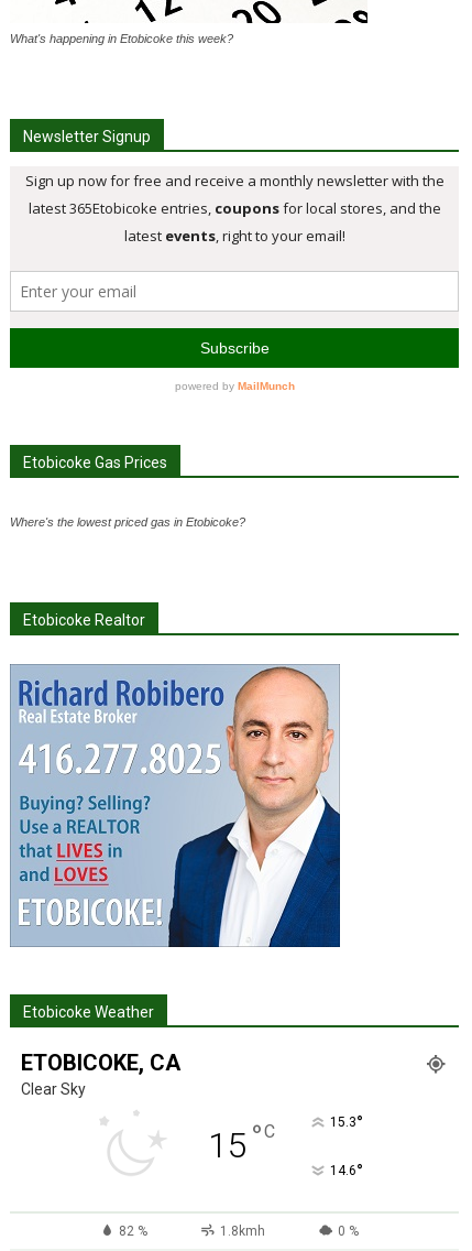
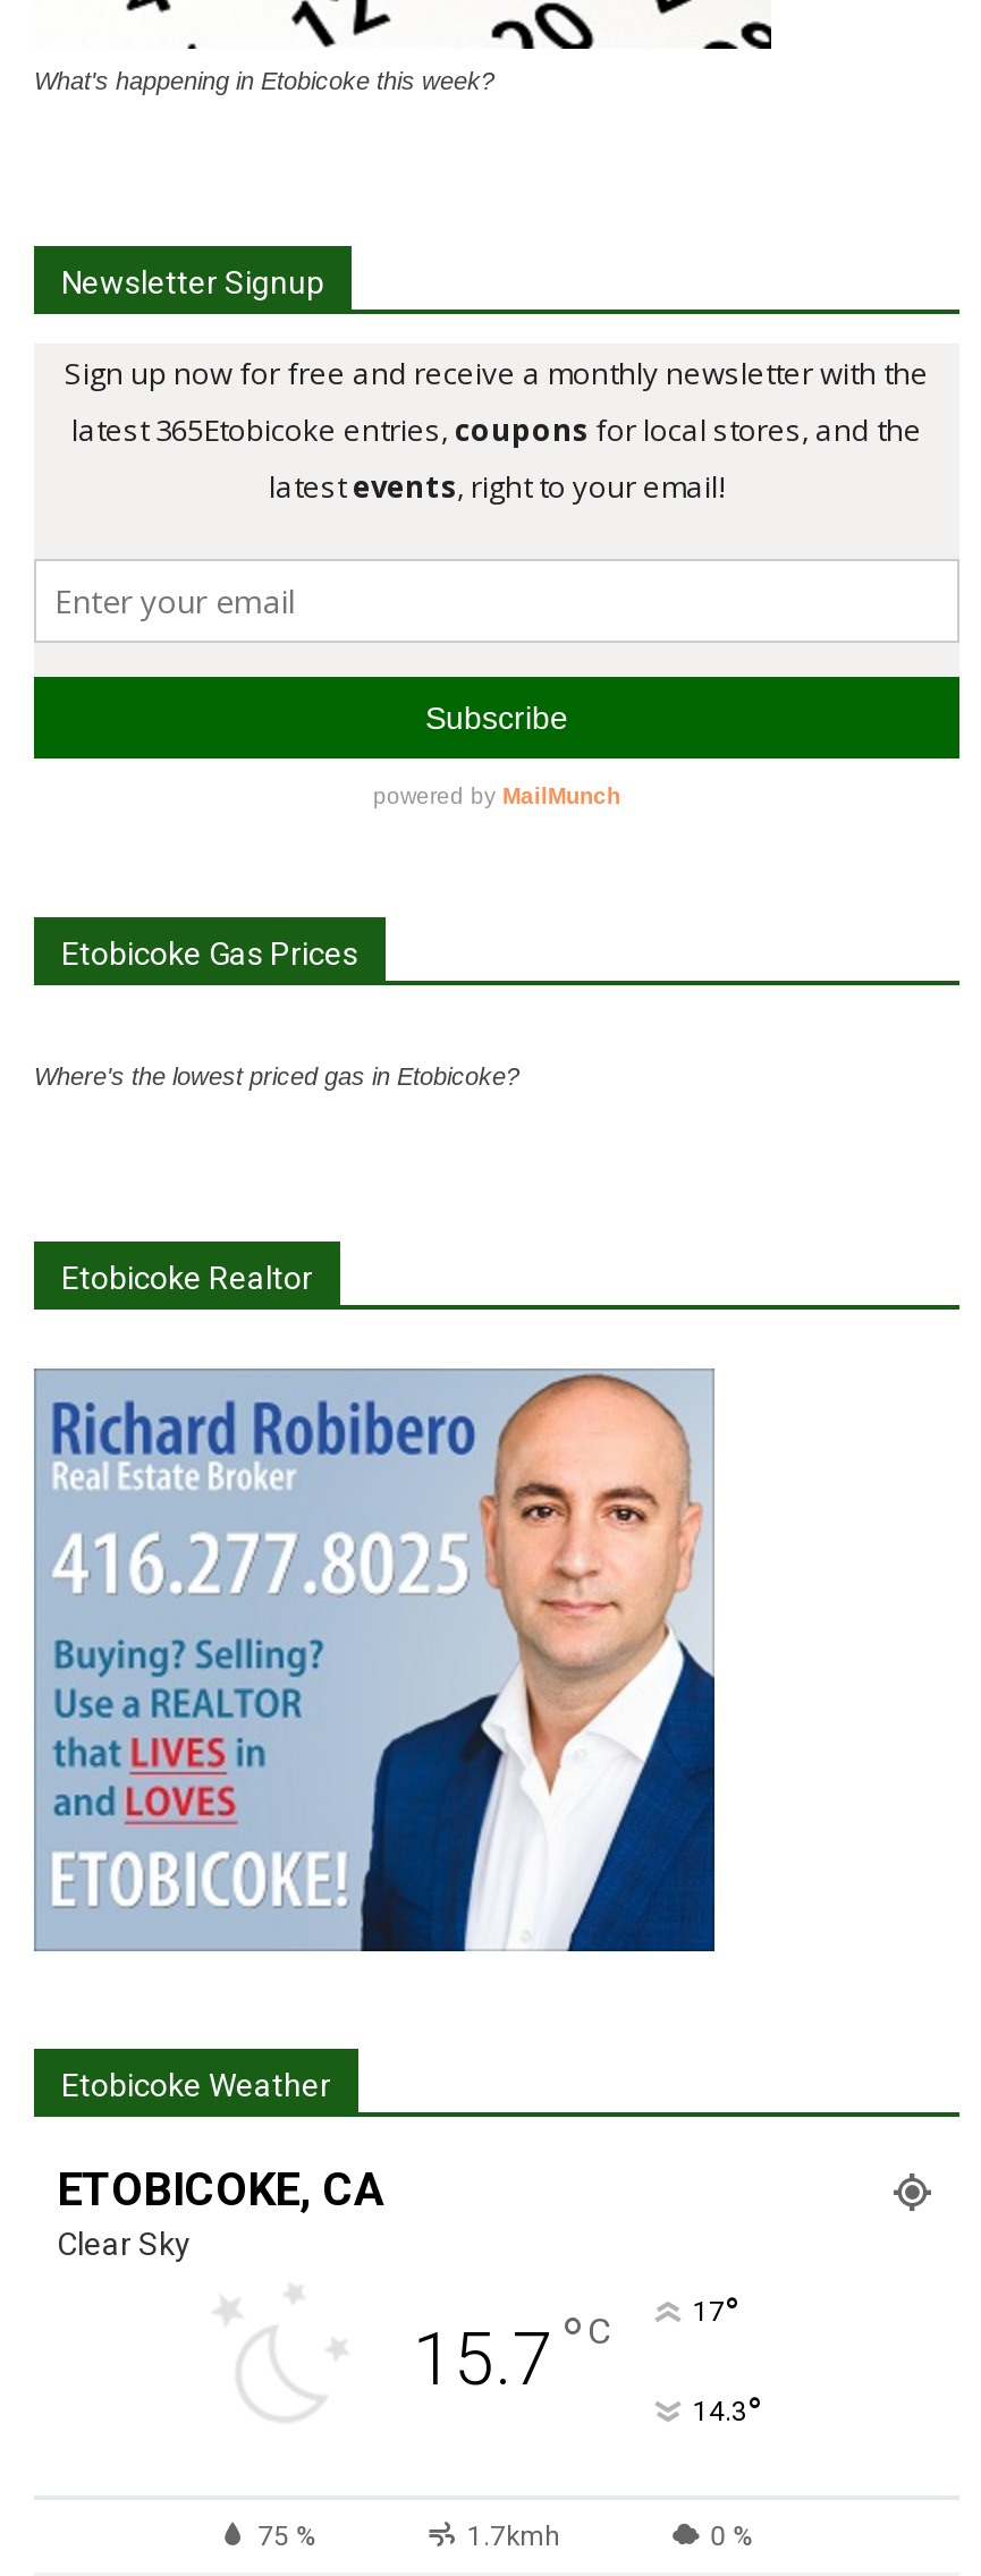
- 15 °C
- 15.3°
+ 15.7 °C
+ 17°

- 14.6°
+ 14.3°

- 82 %
- 1.8kmh
+ 75 %
+ 1.7kmh
